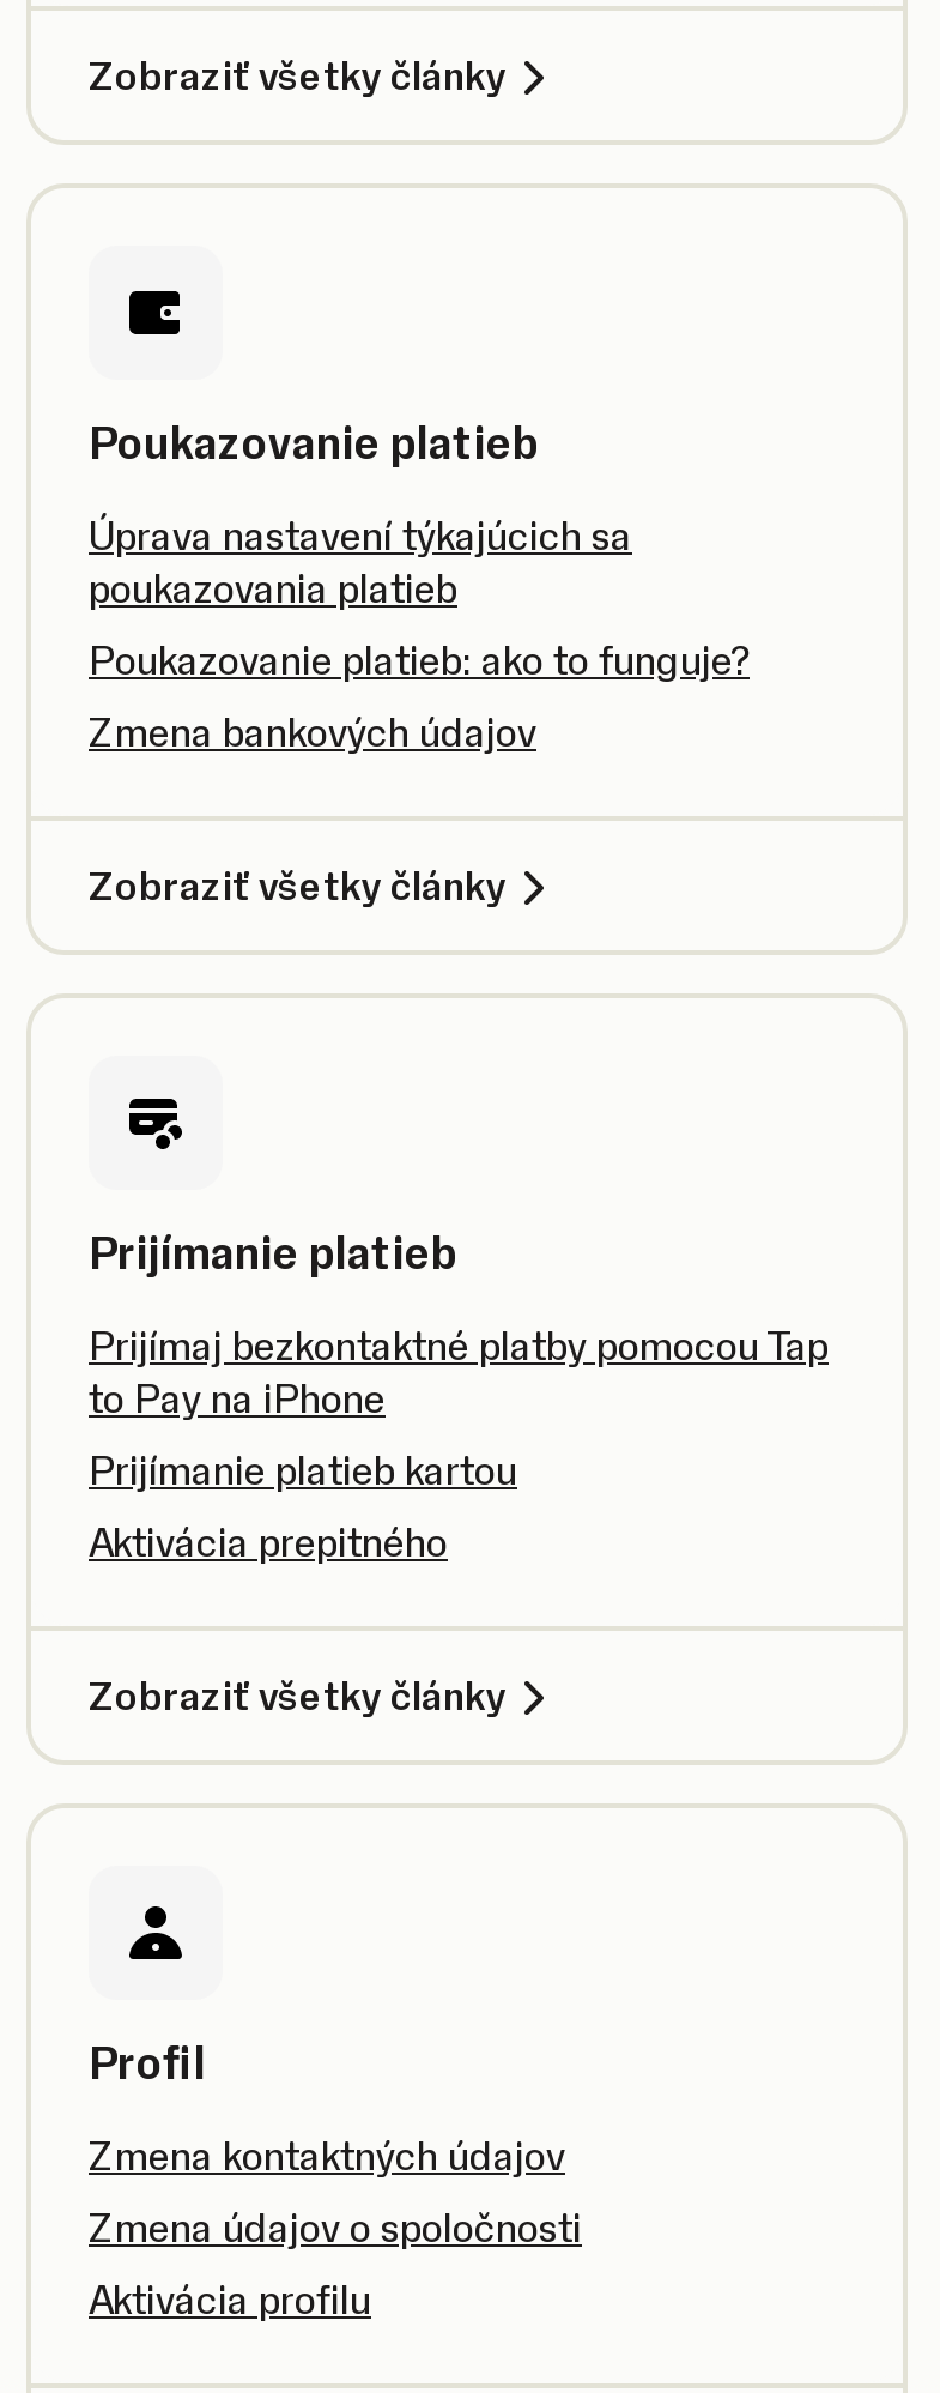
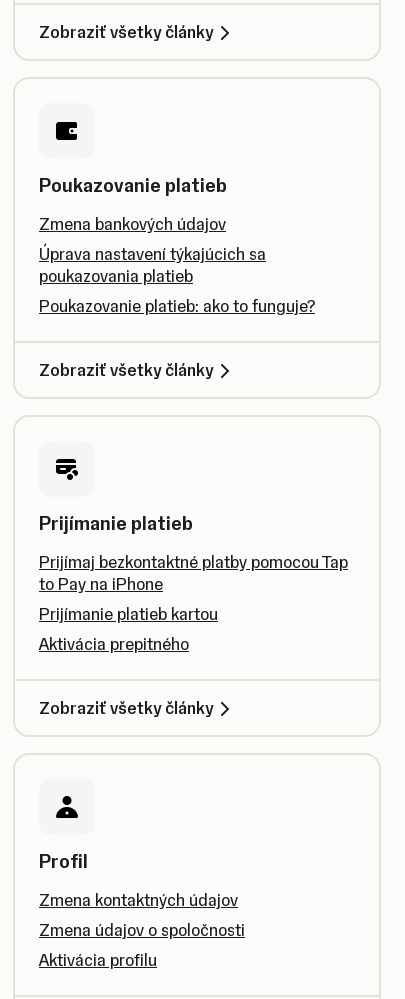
moved down: Úprava nastavení týkajúcich sa | poukazovania platieb | Poukazovanie platieb: ako to funguje?

moved up: Zmena bankových údajov
